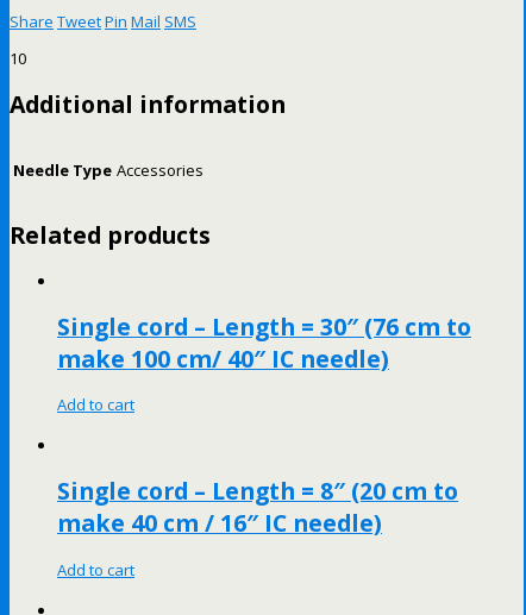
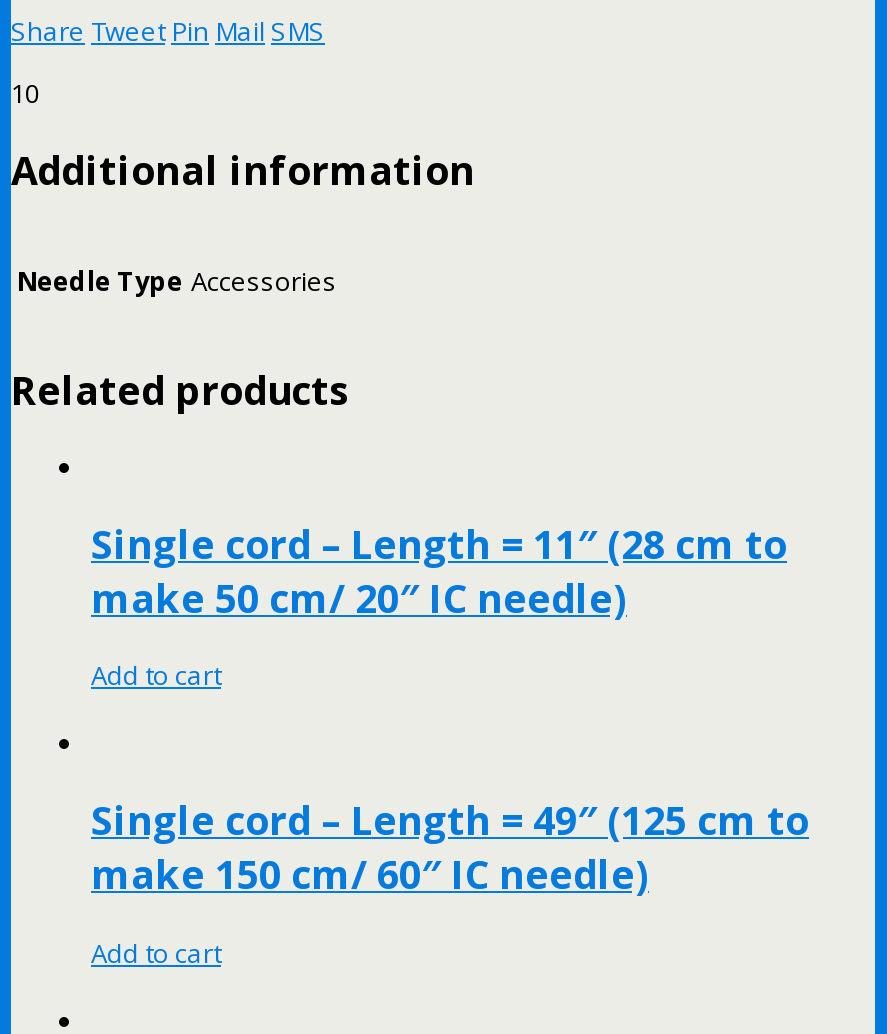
- Single cord – Length = 30″ (76 cm to
+ Single cord – Length = 11″ (28 cm to

- make 100 cm/ 40″ IC needle)
+ make 50 cm/ 20″ IC needle)

- Single cord – Length = 8″ (20 cm to
- make 40 cm / 16″ IC needle)
+ Single cord – Length = 49″ (125 cm to
+ make 150 cm/ 60″ IC needle)
